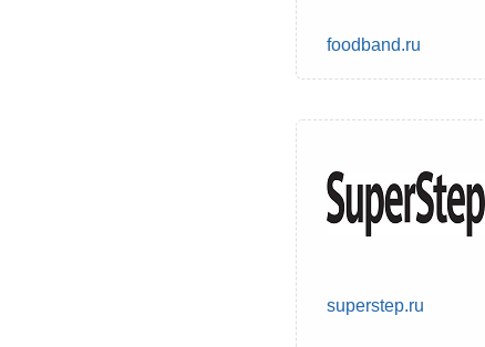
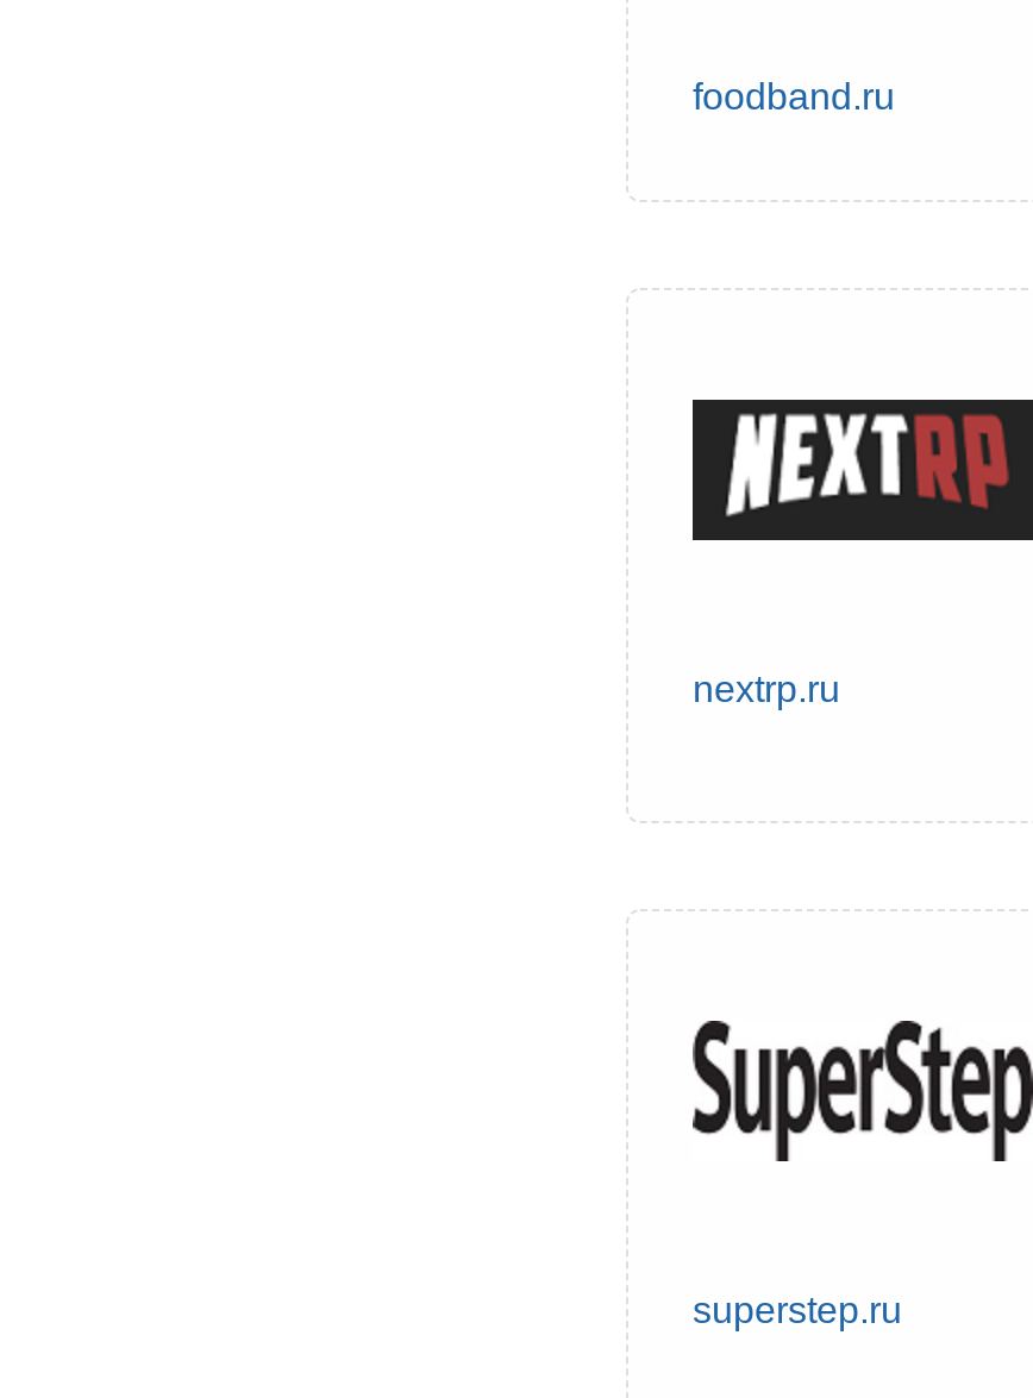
+ [image]

+ nextrp.ru
